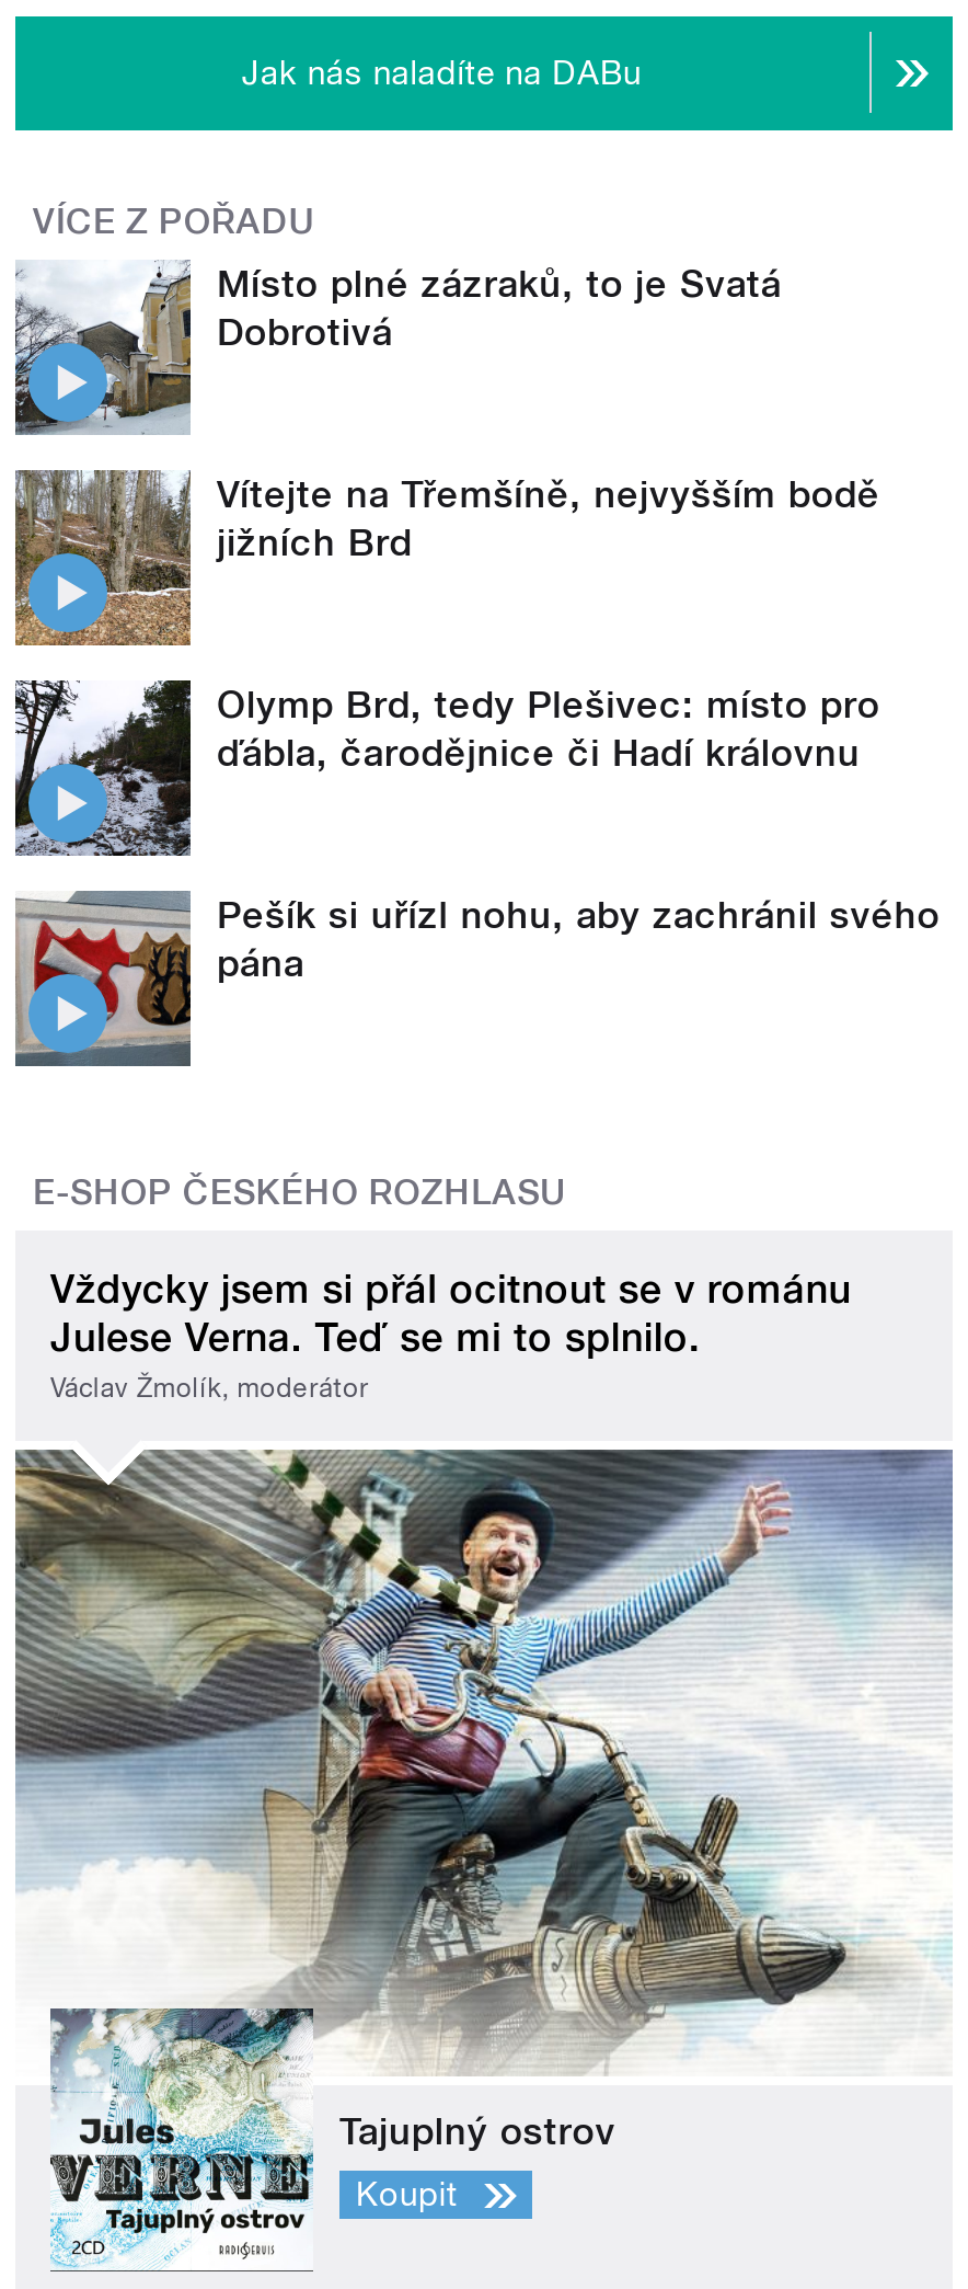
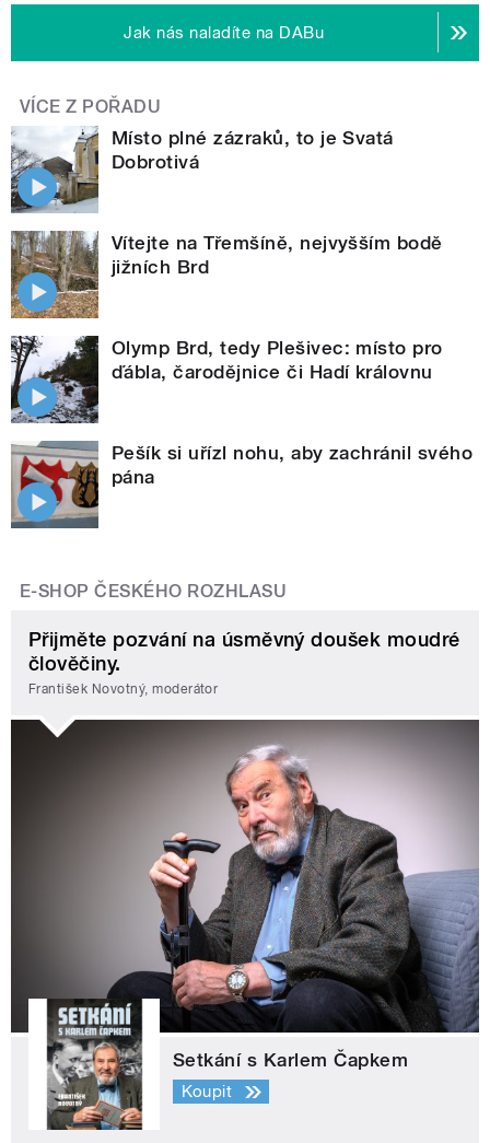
- Vždycky jsem si přál ocitnout se v románu
- Julese Verna. Teď se mi to splnilo.
- Václav Žmolík, moderátor
+ Přijměte pozvání na úsměvný doušek moudré
+ člověčiny.
+ František Novotný, moderátor

- [image]
- Tajuplný ostrov
+ [image]
+ Setkání s Karlem Čapkem
